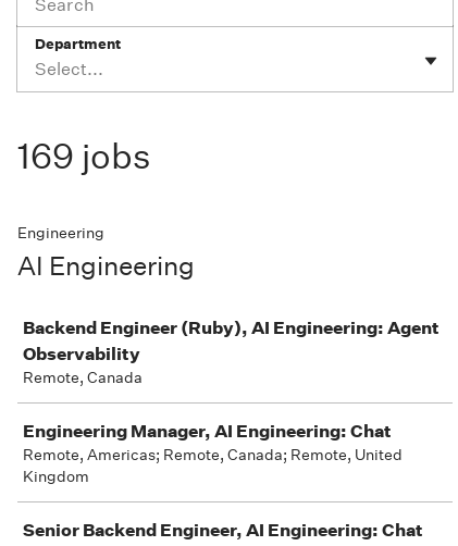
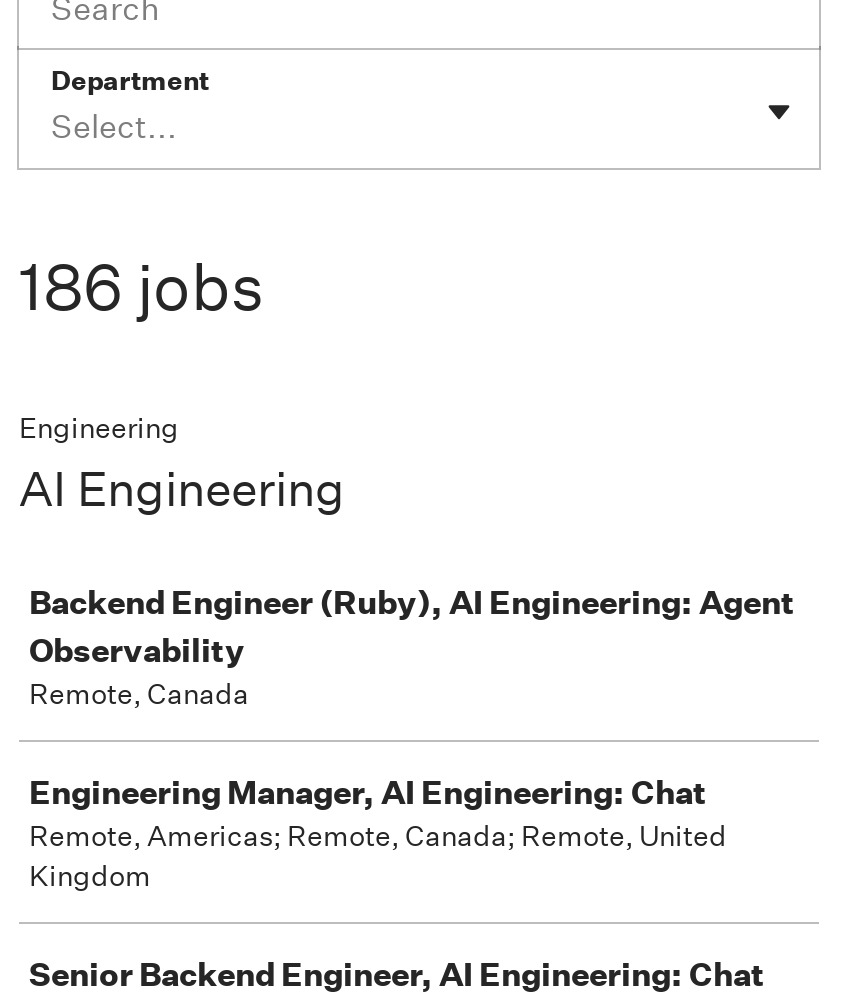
- 169 jobs
+ 186 jobs
